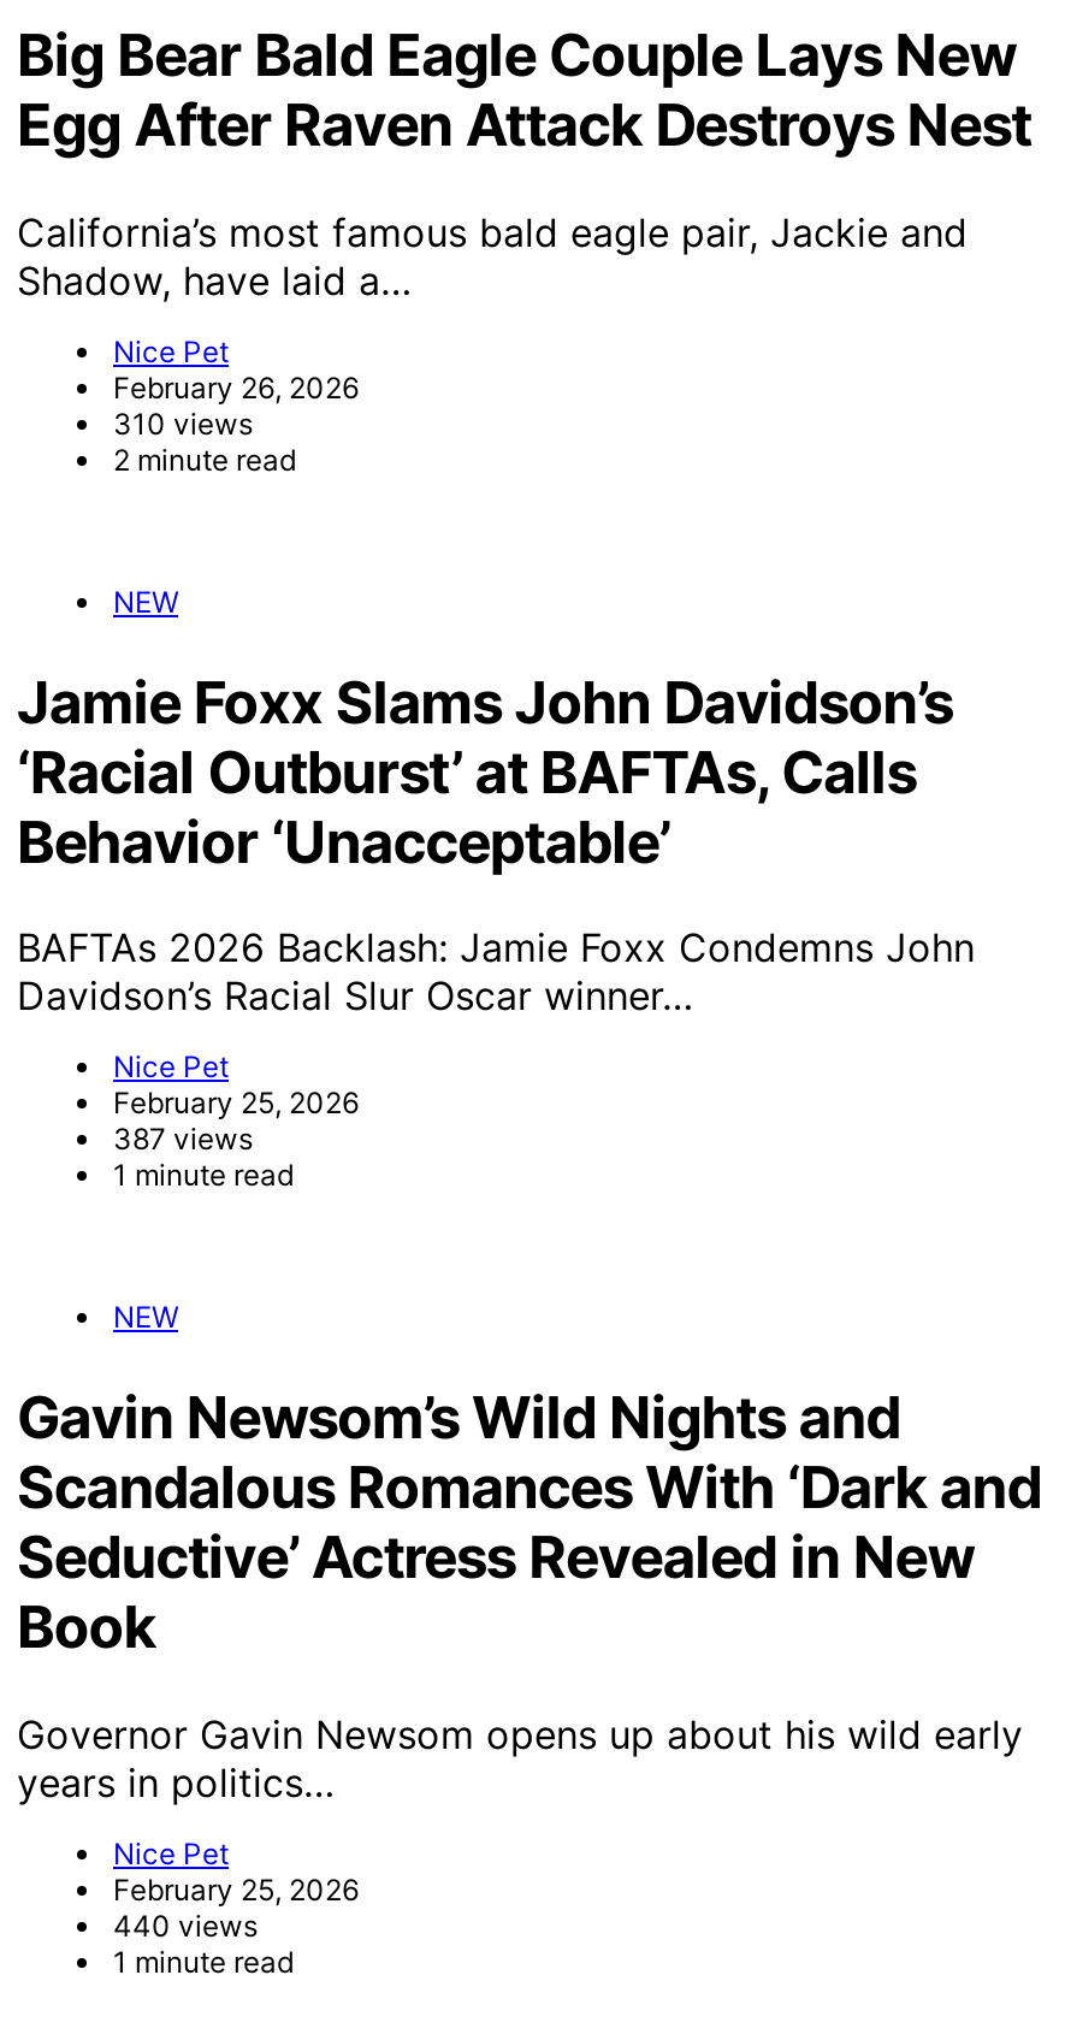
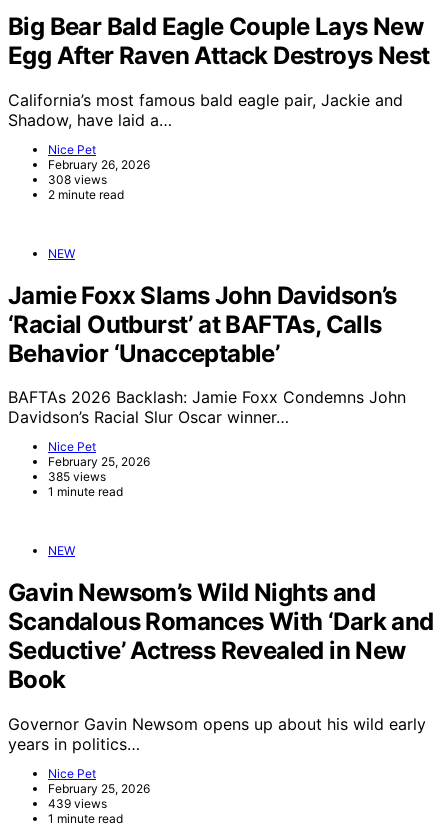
- 310 views
+ 308 views

- 387 views
+ 385 views

- 440 views
+ 439 views
